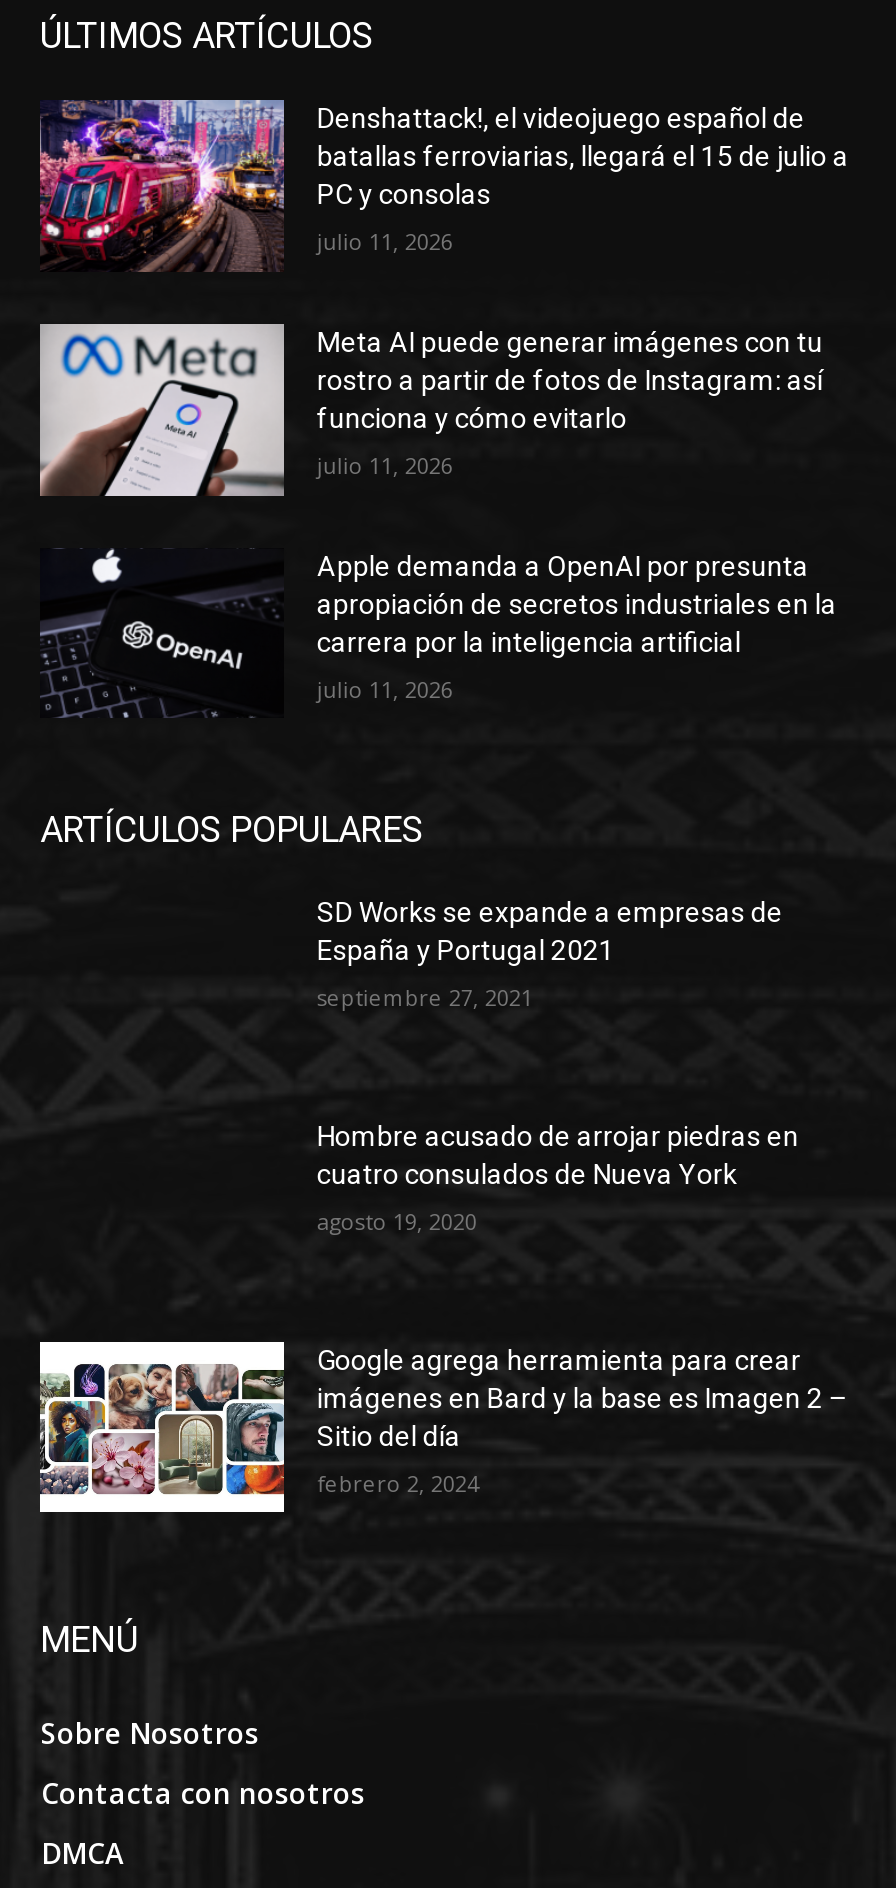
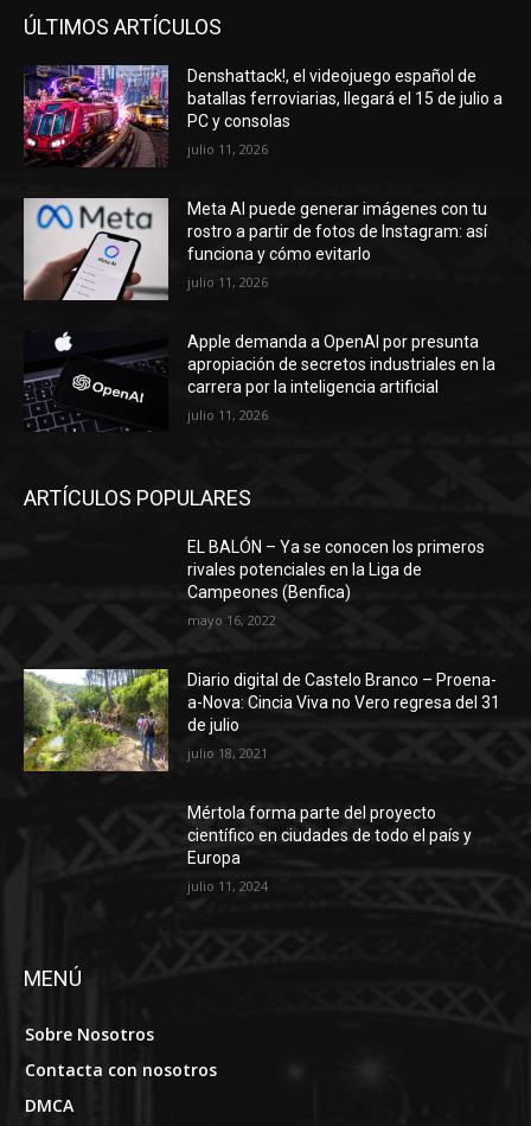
+ [image]

- SD Works se expande a empresas de
- España y Portugal 2021
+ EL BALÓN – Ya se conocen los primeros
+ rivales potenciales en la Liga de
+ Campeones (Benfica)

- septiembre 27, 2021
+ mayo 16, 2022

- Hombre acusado de arrojar piedras en
- cuatro consulados de Nueva York
+ Diario digital de Castelo Branco – Proena-
+ a-Nova: Cincia Viva no Vero regresa del 31
+ de julio

- agosto 19, 2020
+ julio 18, 2021

- [image]

- Google agrega herramienta para crear
- imágenes en Bard y la base es Imagen 2 –
- Sitio del día
+ Mértola forma parte del proyecto
+ científico en ciudades de todo el país y
+ Europa

- febrero 2, 2024
+ julio 11, 2024
